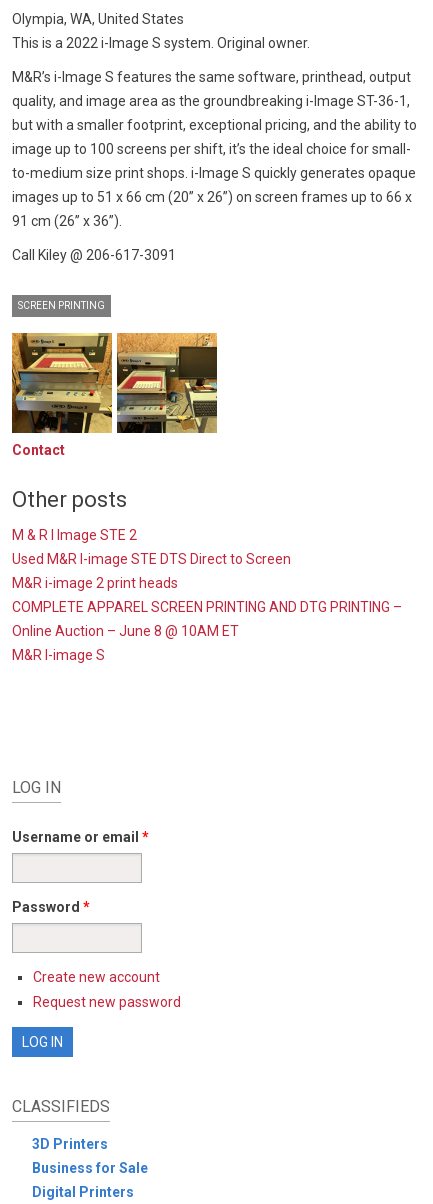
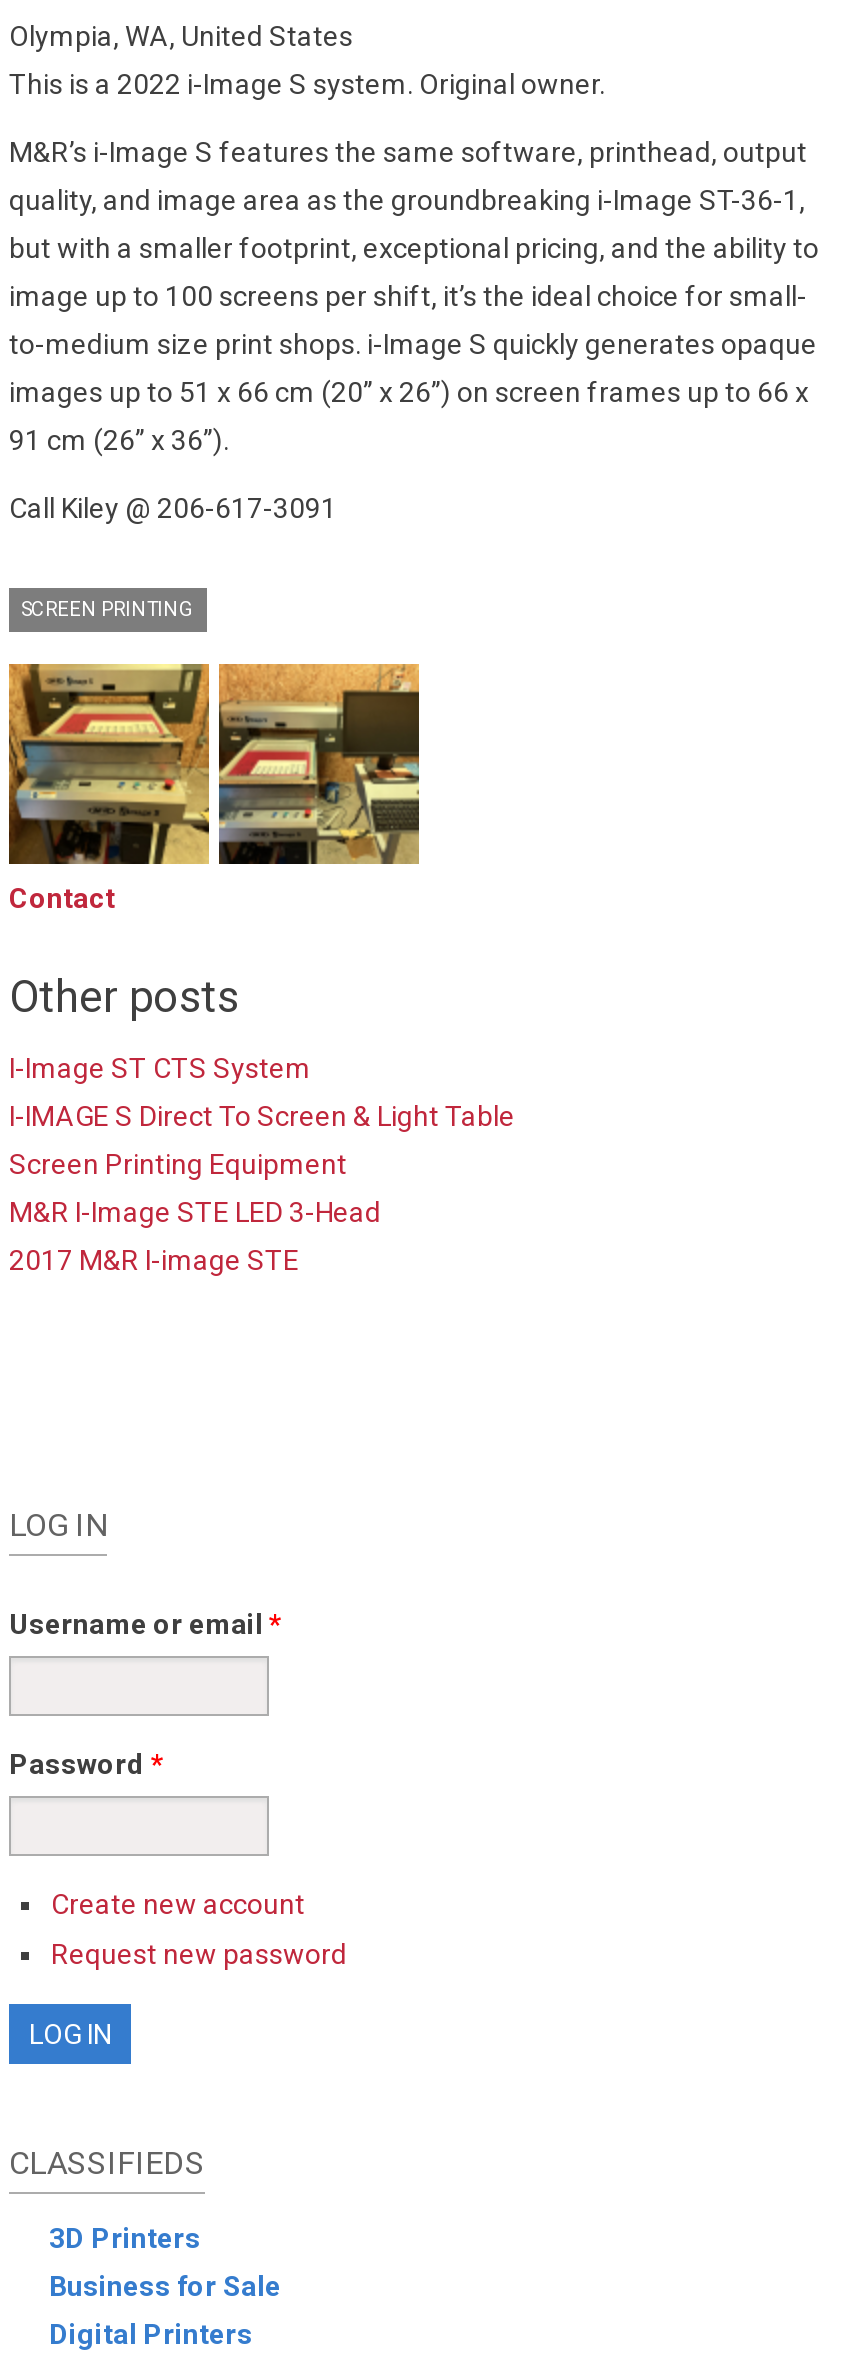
- M & R I Image STE 2
- Used M&R I-image STE DTS Direct to Screen
- M&R i-image 2 print heads
- COMPLETE APPAREL SCREEN PRINTING AND DTG PRINTING –
- Online Auction – June 8 @ 10AM ET
- M&R I-image S
+ I-Image ST CTS System
+ I-IMAGE S Direct To Screen & Light Table
+ Screen Printing Equipment
+ M&R I-Image STE LED 3-Head
+ 2017 M&R I-image STE
